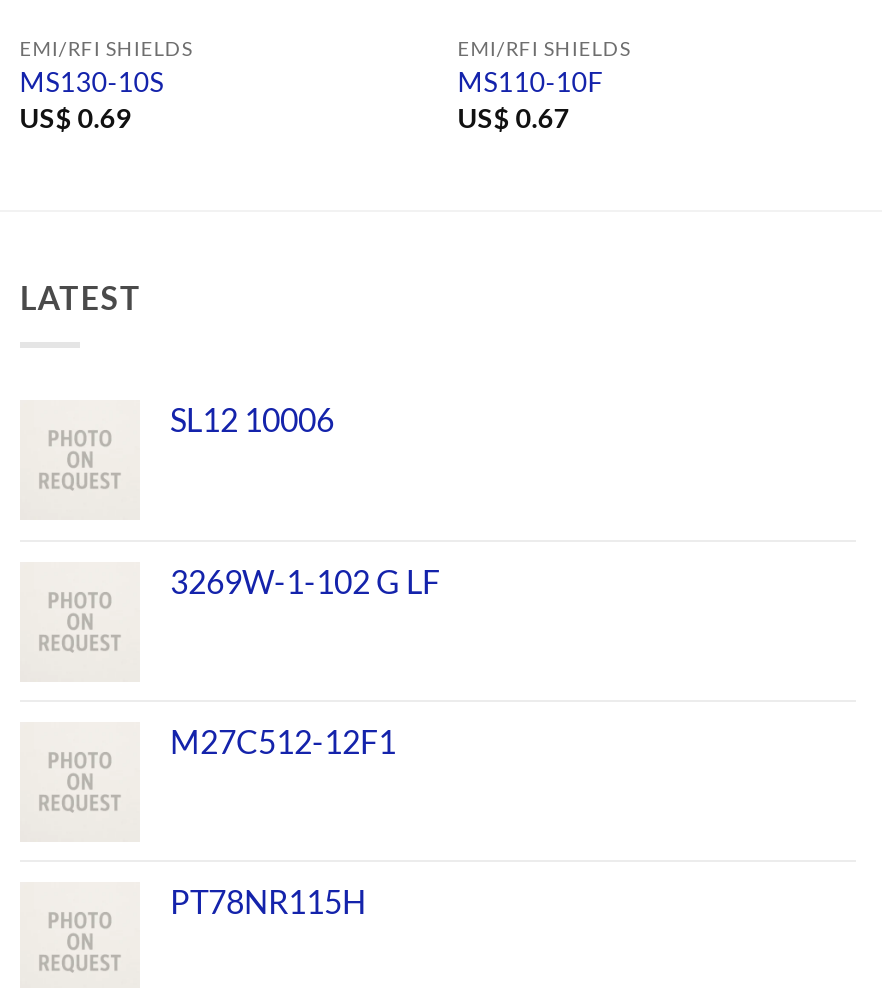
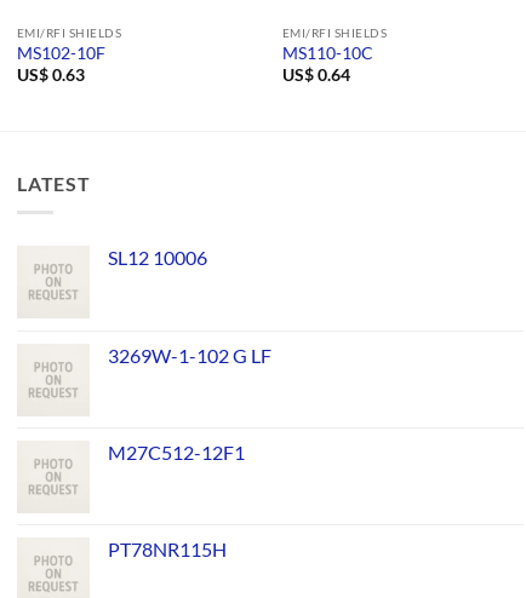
- MS130-10S
- US$0.69
+ MS102-10F
+ US$0.63

- MS110-10F
- US$0.67
+ MS110-10C
+ US$0.64
